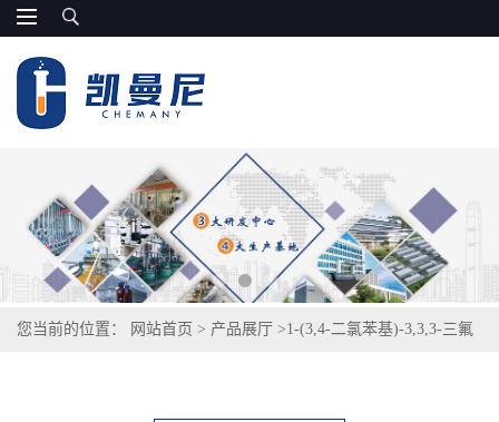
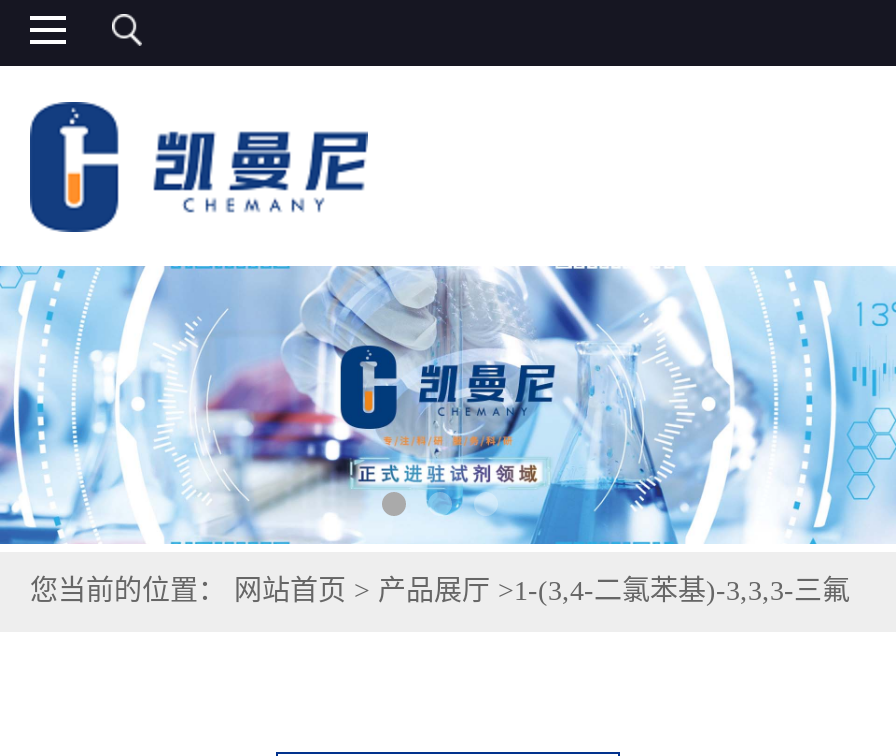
- [image]
+ [image]
